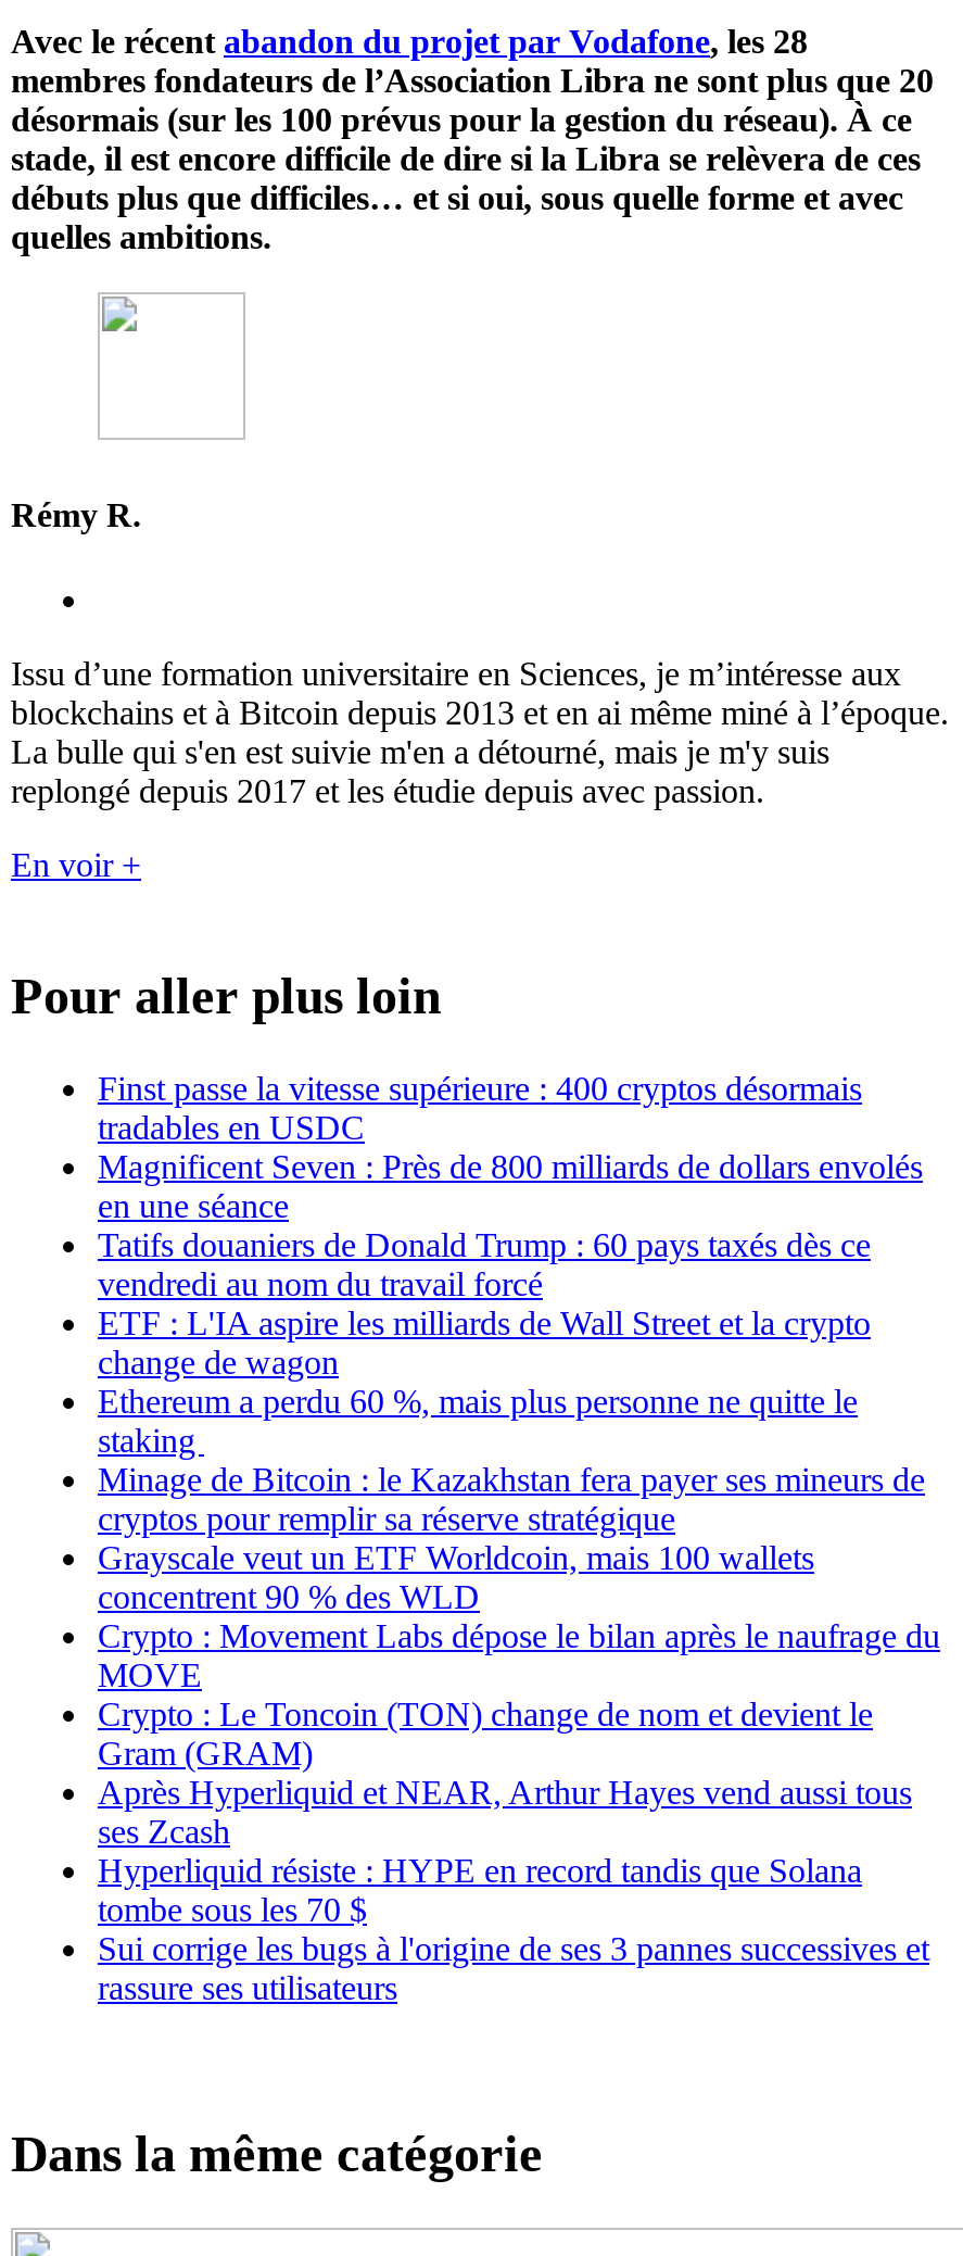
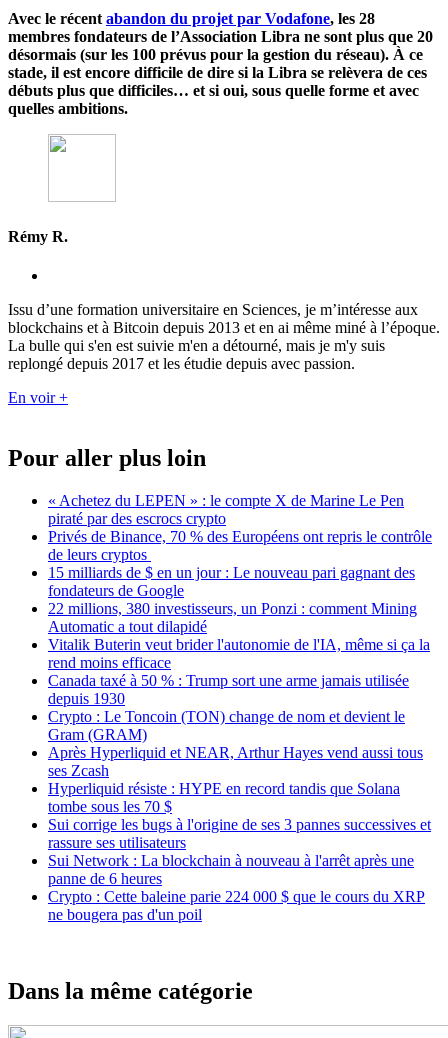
- Finst passe la vitesse supérieure : 400 cryptos désormais
- tradables en USDC
- Magnificent Seven : Près de 800 milliards de dollars envolés
- en une séance
- Tatifs douaniers de Donald Trump : 60 pays taxés dès ce
- vendredi au nom du travail forcé
- ETF : L'IA aspire les milliards de Wall Street et la crypto
- change de wagon
- Ethereum a perdu 60 %, mais plus personne ne quitte le
- staking
- Minage de Bitcoin : le Kazakhstan fera payer ses mineurs de
- cryptos pour remplir sa réserve stratégique
- Grayscale veut un ETF Worldcoin, mais 100 wallets
- concentrent 90 % des WLD
- Crypto : Movement Labs dépose le bilan après le naufrage du
- MOVE
+ « Achetez du LEPEN » : le compte X de Marine Le Pen
+ piraté par des escrocs crypto
+ Privés de Binance, 70 % des Européens ont repris le contrôle
+ de leurs cryptos
+ 15 milliards de $ en un jour : Le nouveau pari gagnant des
+ fondateurs de Google
+ 22 millions, 380 investisseurs, un Ponzi : comment Mining
+ Automatic a tout dilapidé
+ Vitalik Buterin veut brider l'autonomie de l'IA, même si ça la
+ rend moins efficace
+ Canada taxé à 50 % : Trump sort une arme jamais utilisée
+ depuis 1930

moved up: Crypto : Le Toncoin (TON) change de nom et devient le | Gram (GRAM) | Après Hyperliquid et NEAR, Arthur Hayes vend aussi tous | ses Zcash | Hyperliquid résiste : HYPE en record tandis que Solana | tombe sous les 70 $ | Sui corrige les bugs à l'origine de ses 3 pannes successives et | rassure ses utilisateurs

+ Sui Network : La blockchain à nouveau à l'arrêt après une
+ panne de 6 heures
+ Crypto : Cette baleine parie 224 000 $ que le cours du XRP
+ ne bougera pas d'un poil
